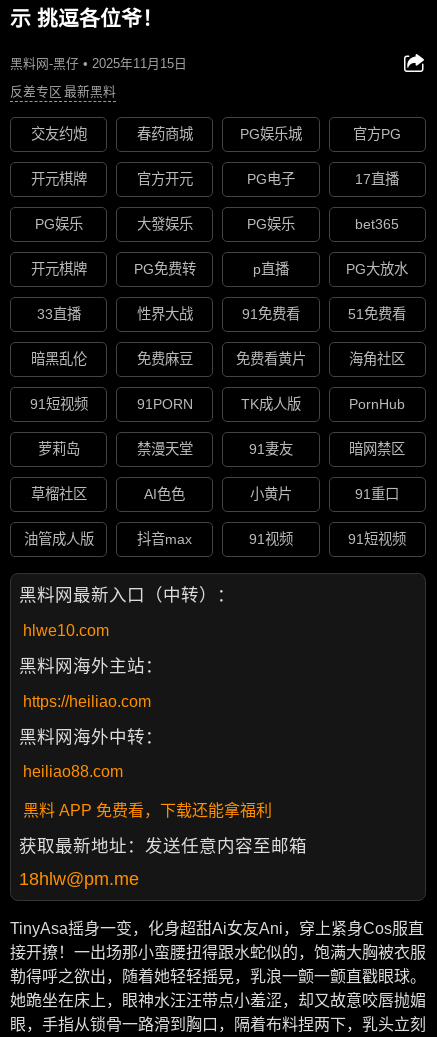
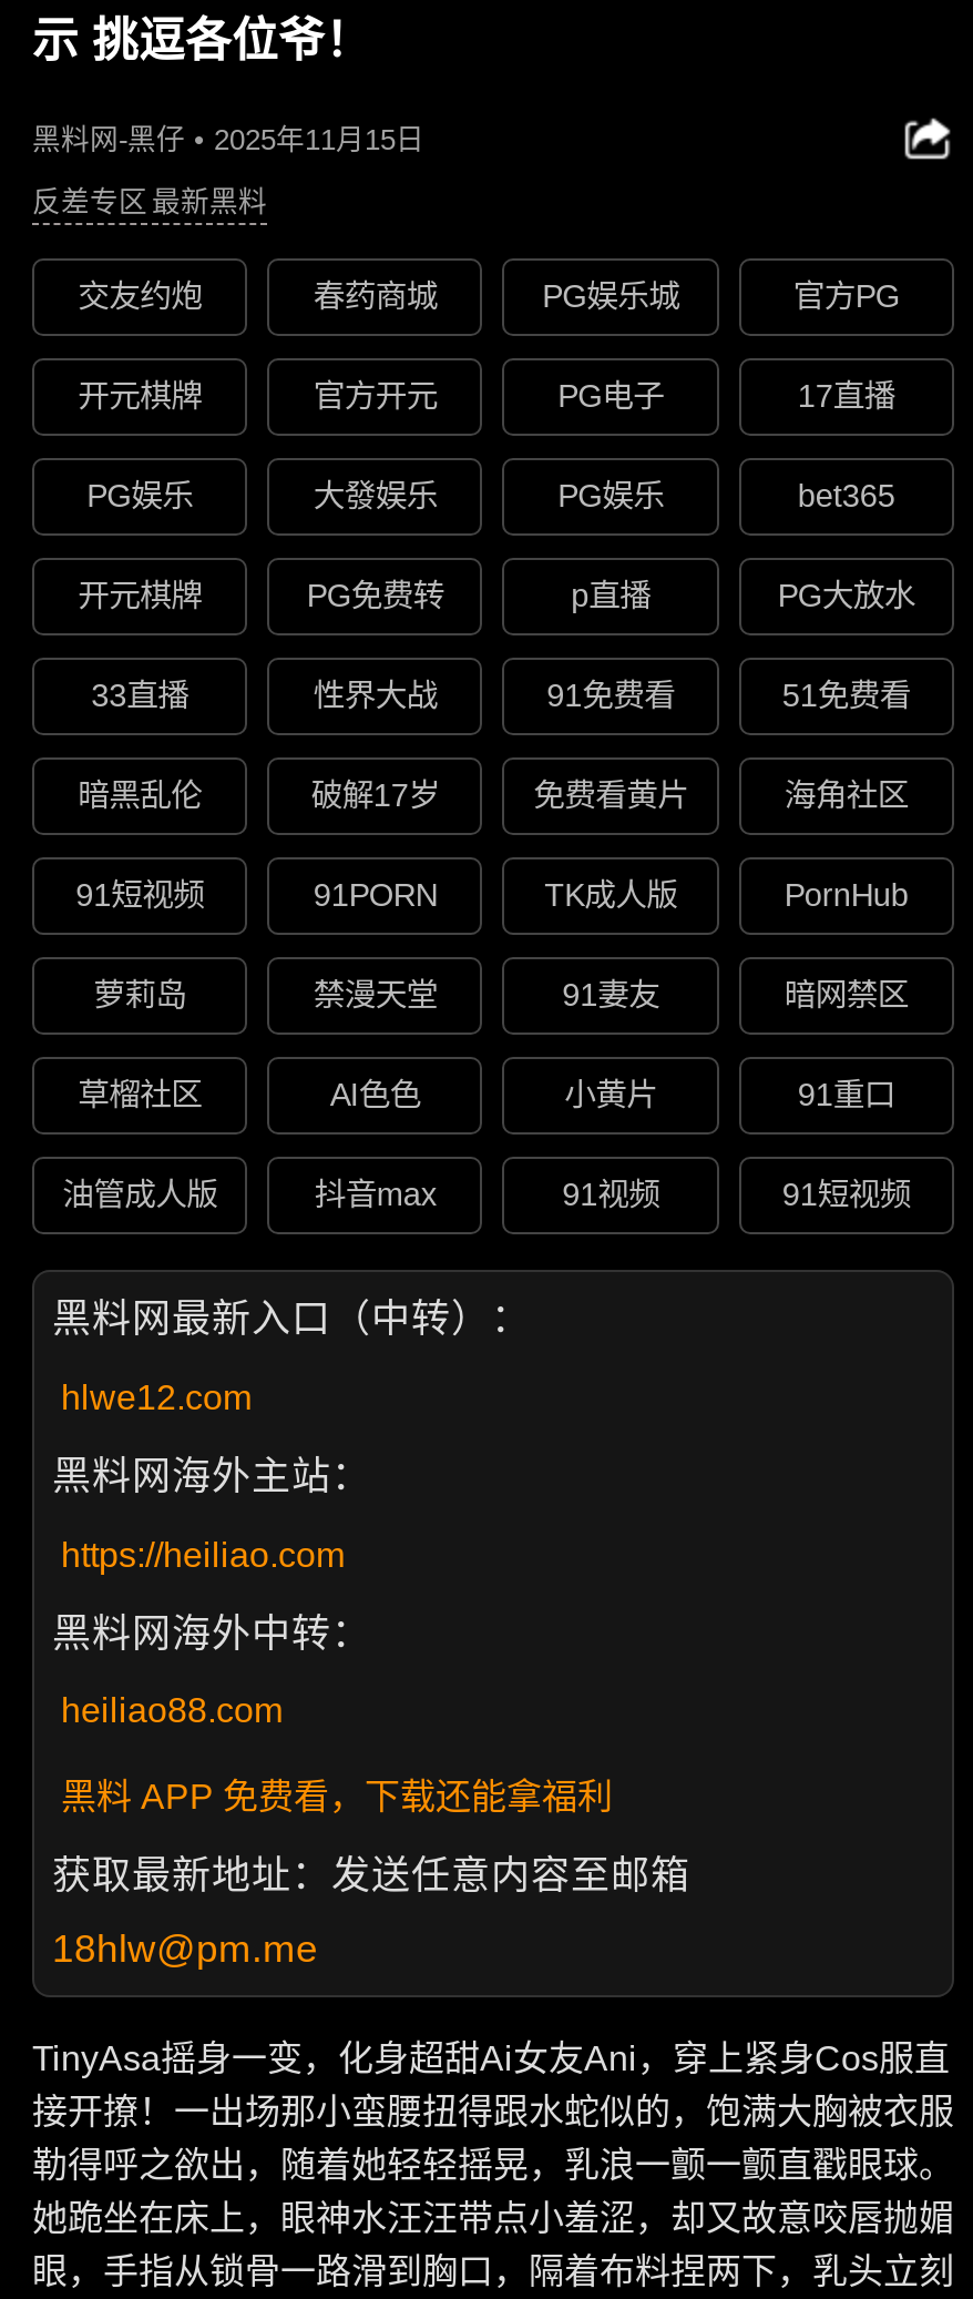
- 免费麻豆
+ 破解17岁

- hlwe10.com
+ hlwe12.com
